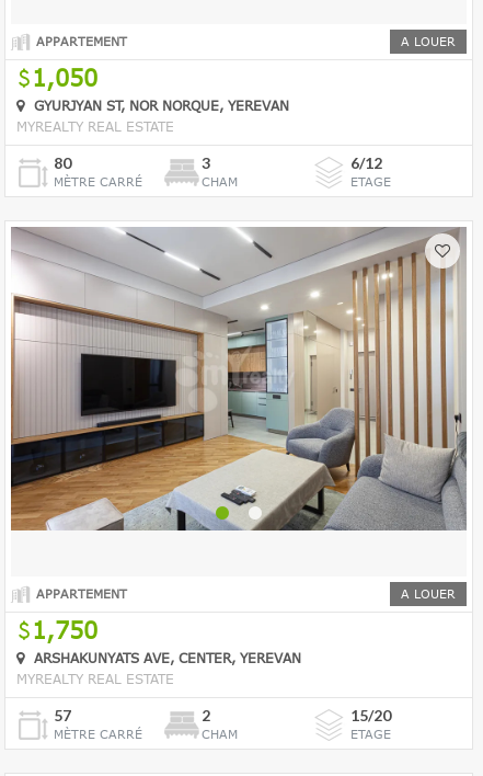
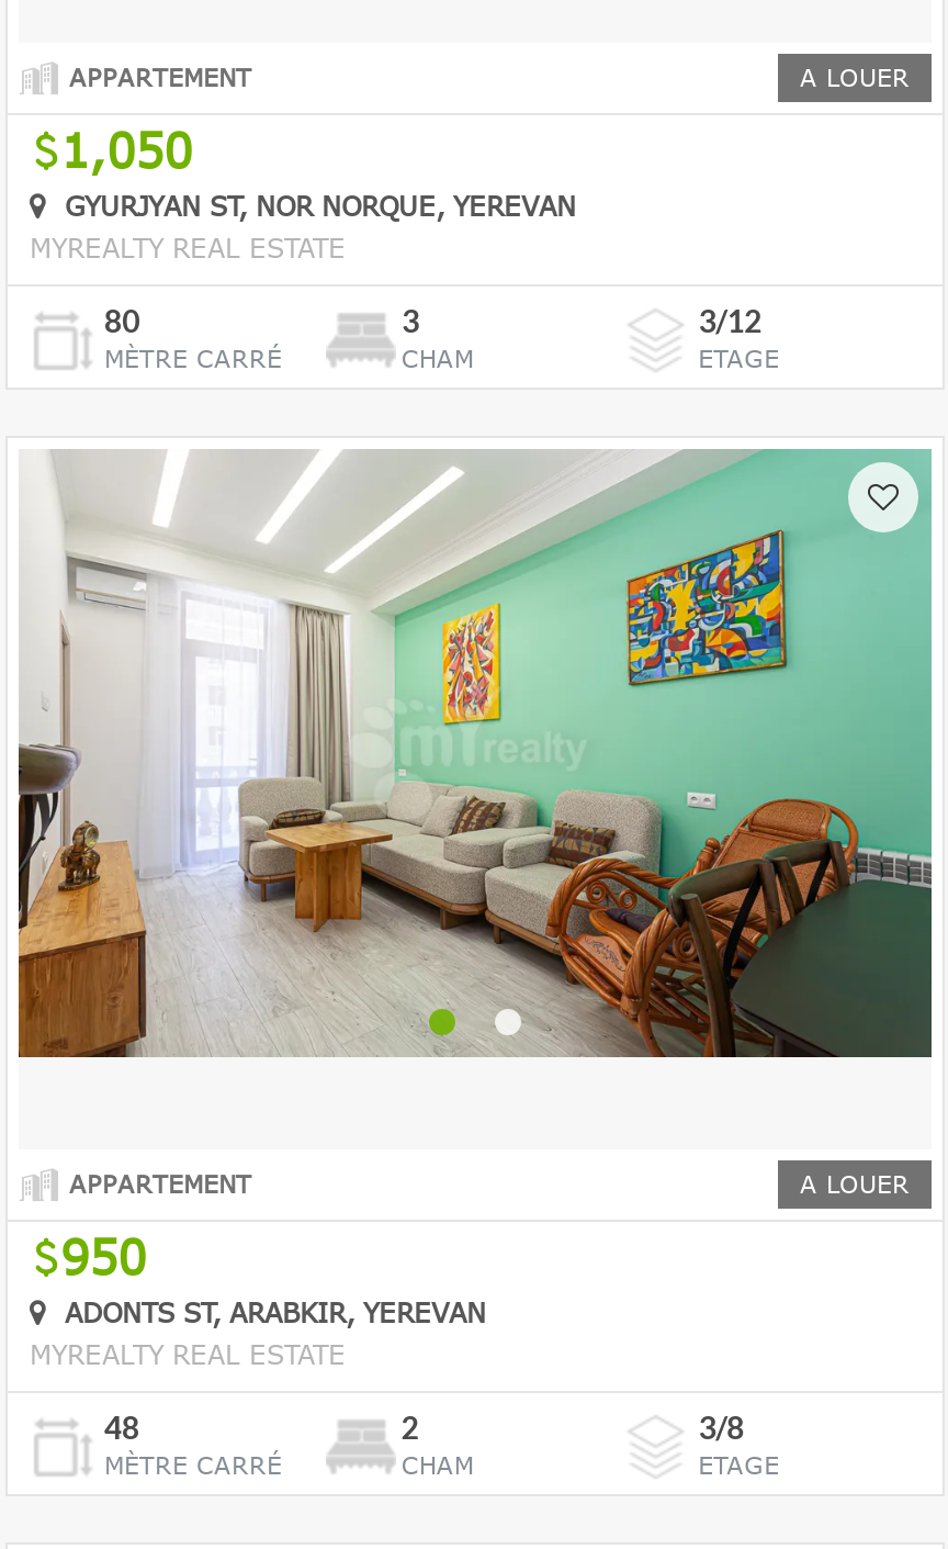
- 6/12
+ 3/12

- [image]
+ [image]

- 1,750
+ 950

- ARSHAKUNYATS AVE, CENTER, YEREVAN
+ ADONTS ST, ARABKIR, YEREVAN

- 57
+ 48

- 15/20
+ 3/8
